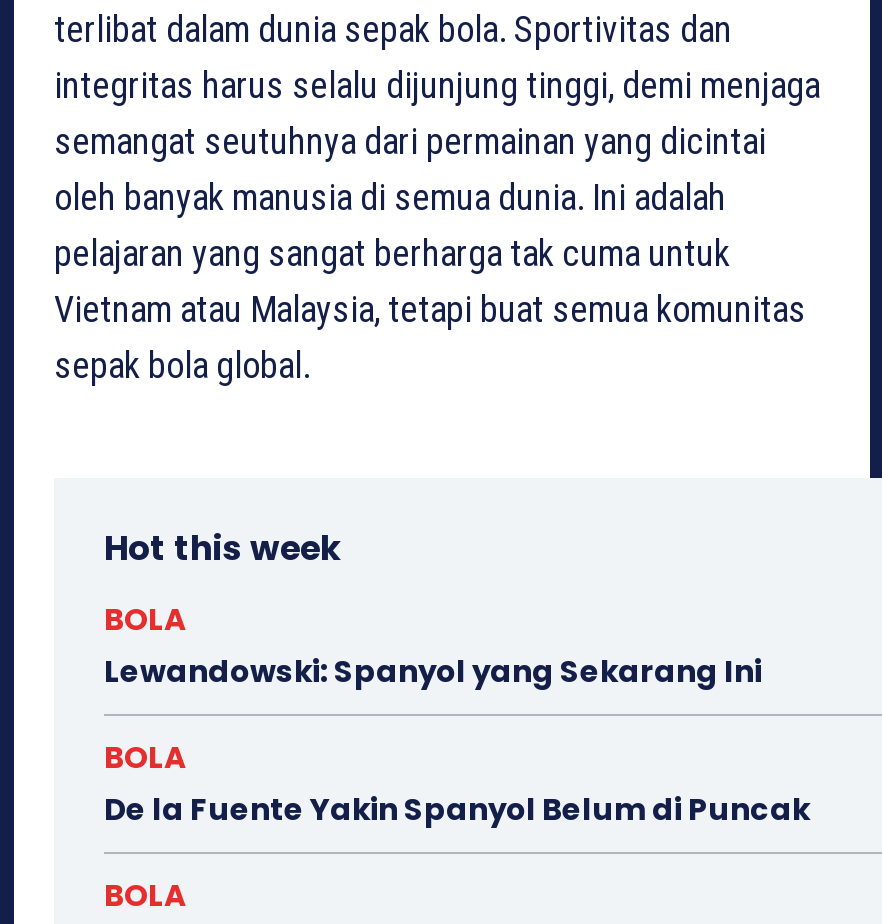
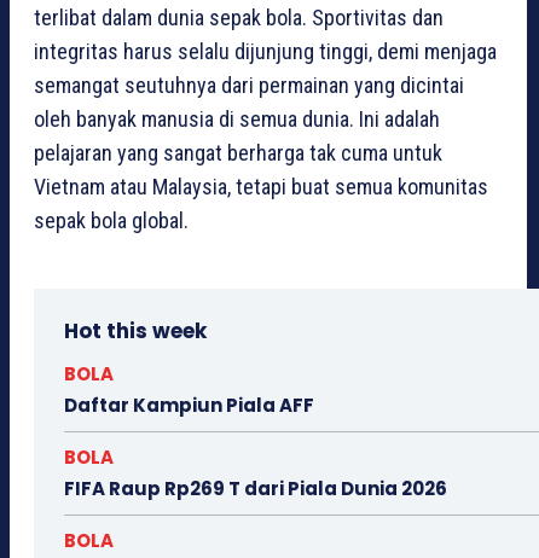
- Lewandowski: Spanyol yang Sekarang Ini
+ Daftar Kampiun Piala AFF

- De la Fuente Yakin Spanyol Belum di Puncak
+ FIFA Raup Rp269 T dari Piala Dunia 2026
